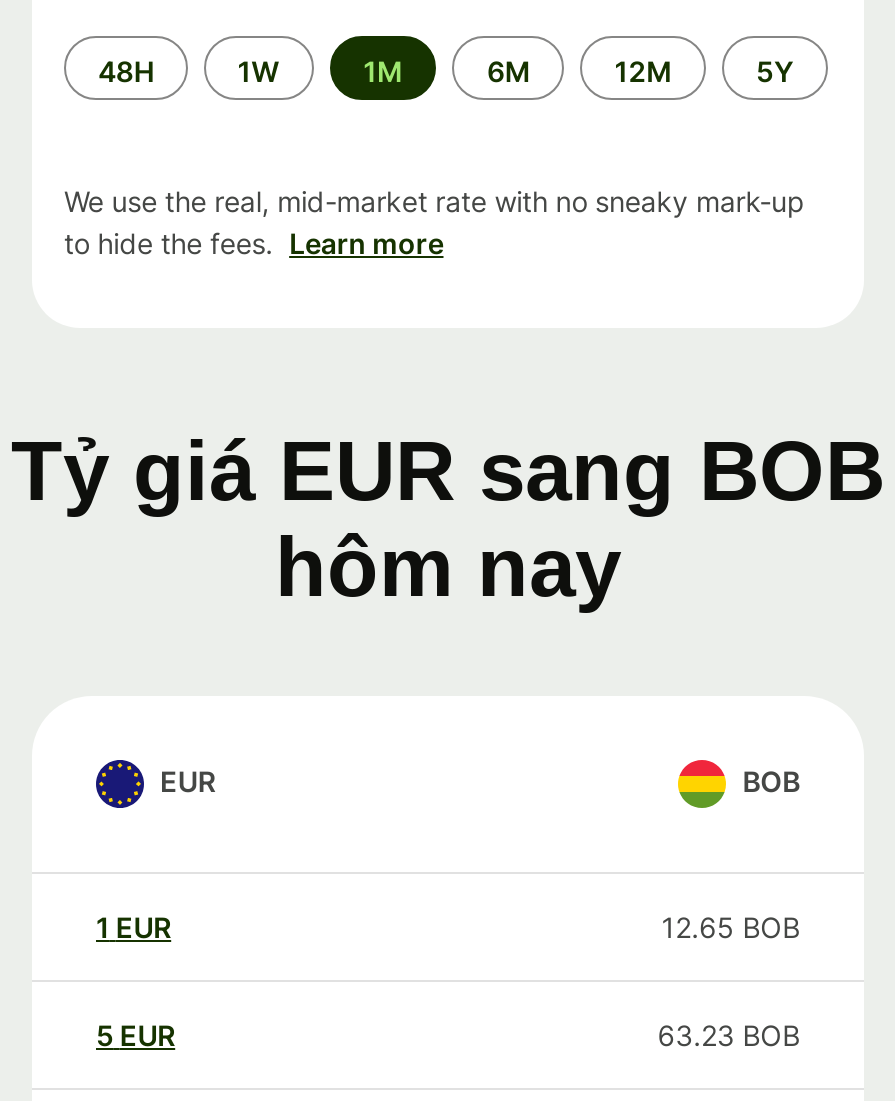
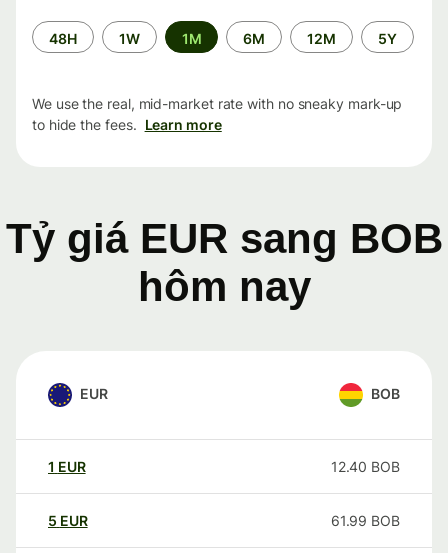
- 12.65 BOB
+ 12.40 BOB

- 63.23 BOB
+ 61.99 BOB
